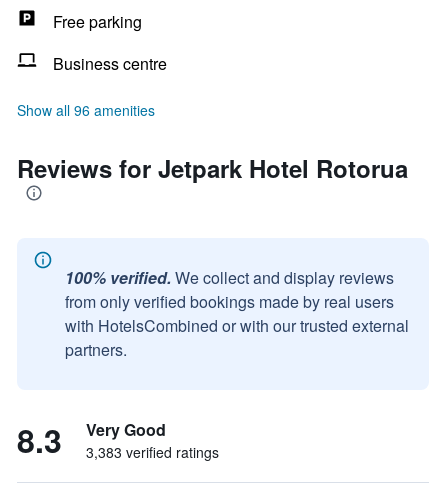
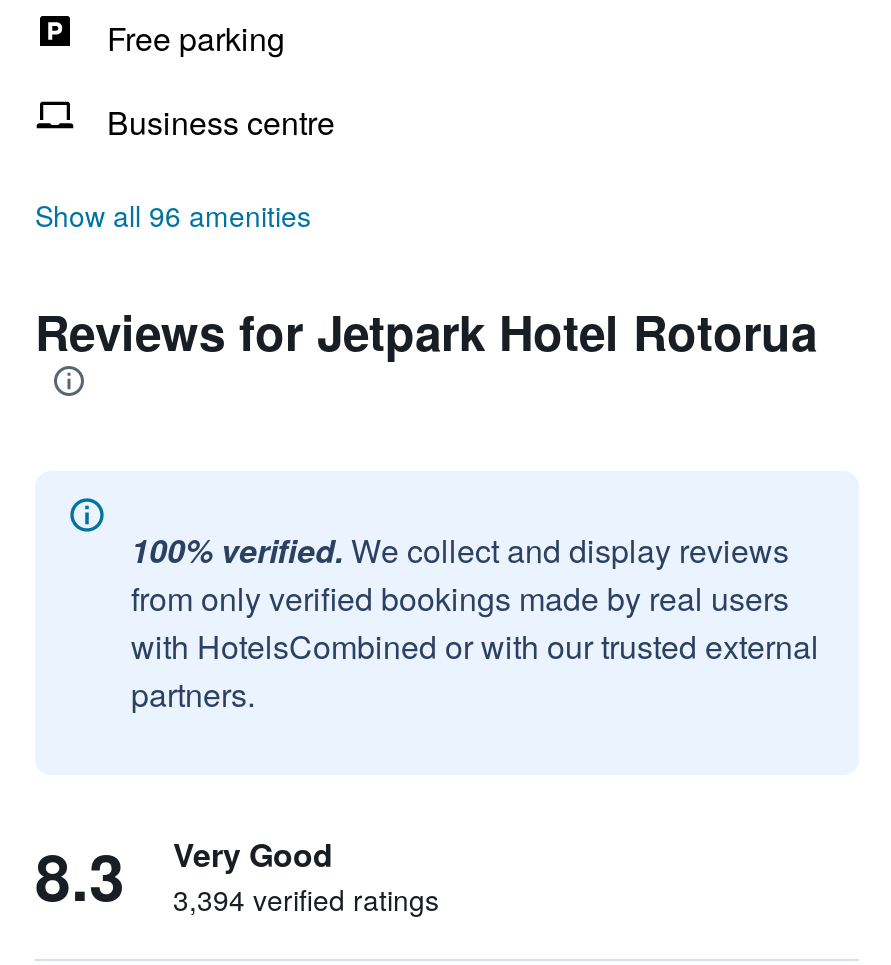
- 3,383 verified ratings
+ 3,394 verified ratings
